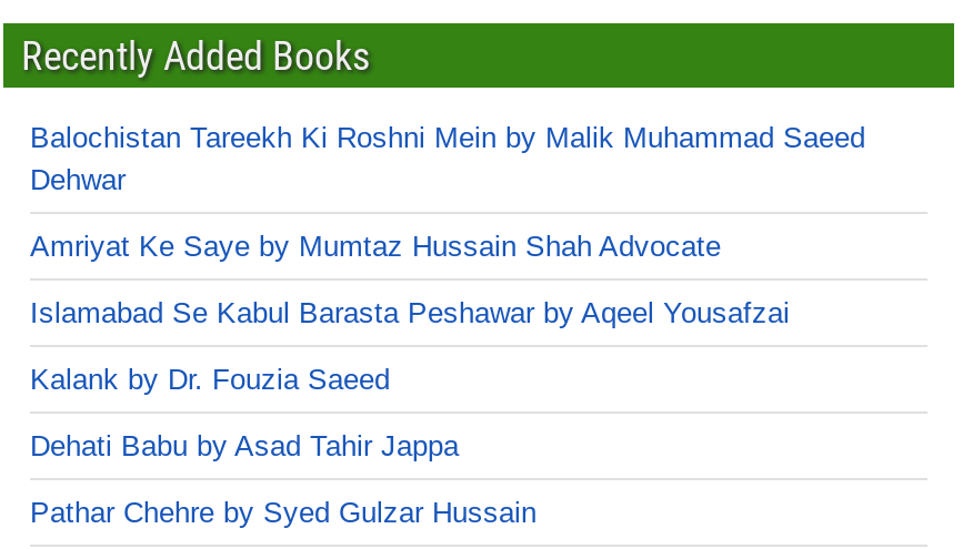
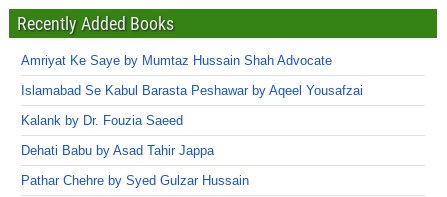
- Balochistan Tareekh Ki Roshni Mein by Malik Muhammad Saeed
- Dehwar
